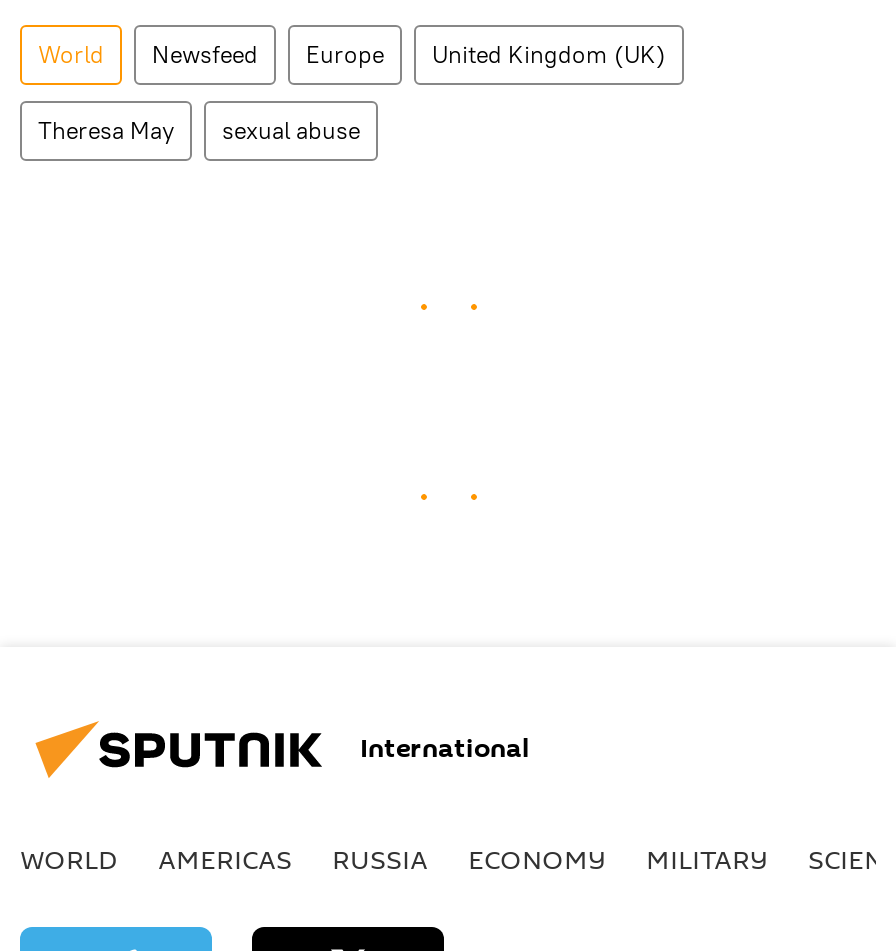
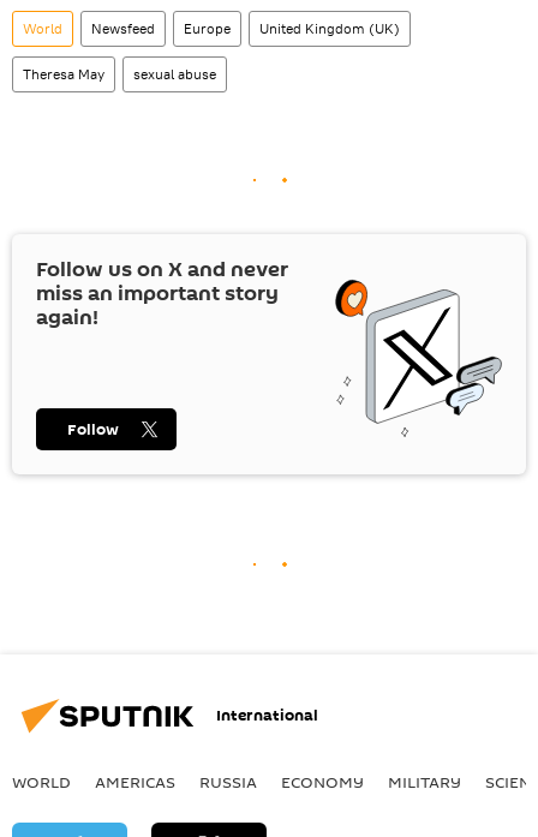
+ [image]
+ Follow us on X and never
+ miss an important story
+ again!

+ Follow
